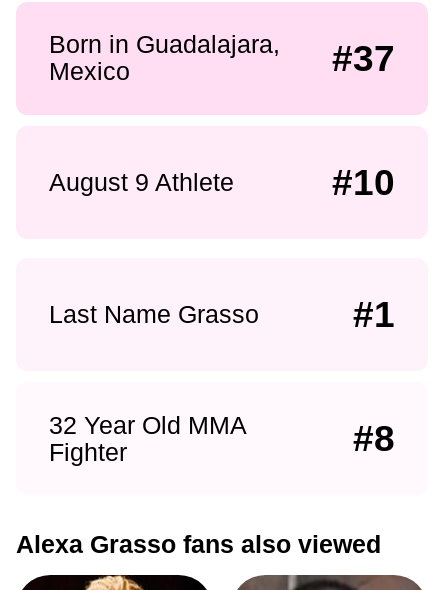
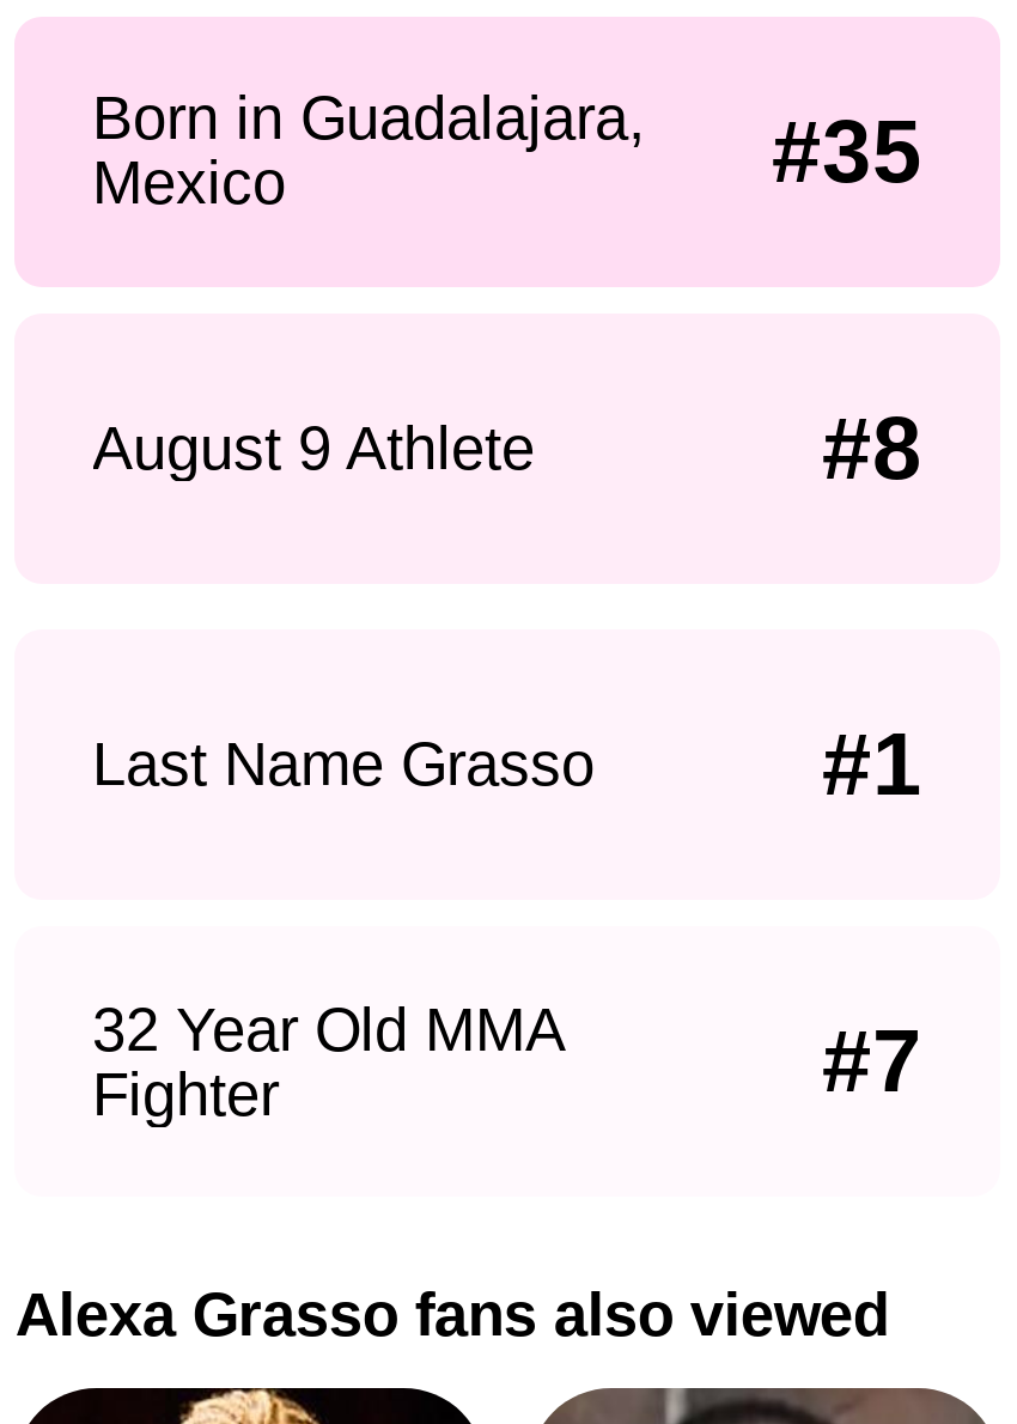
- Born in Guadalajara, #37
+ Born in Guadalajara, #35

- #10
+ #8

- #8
+ #7
